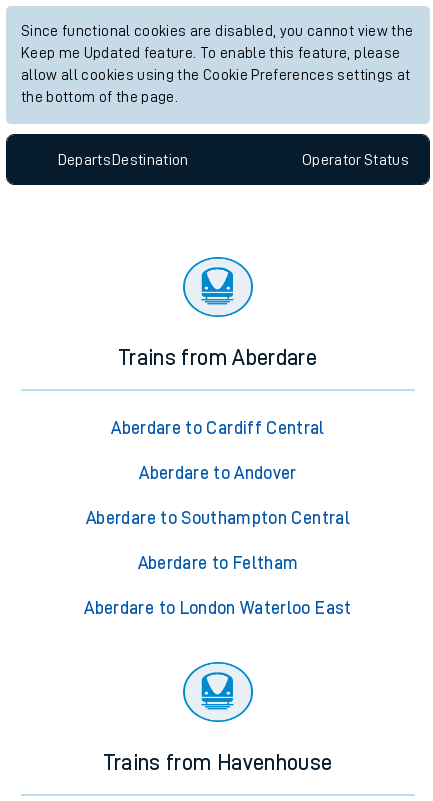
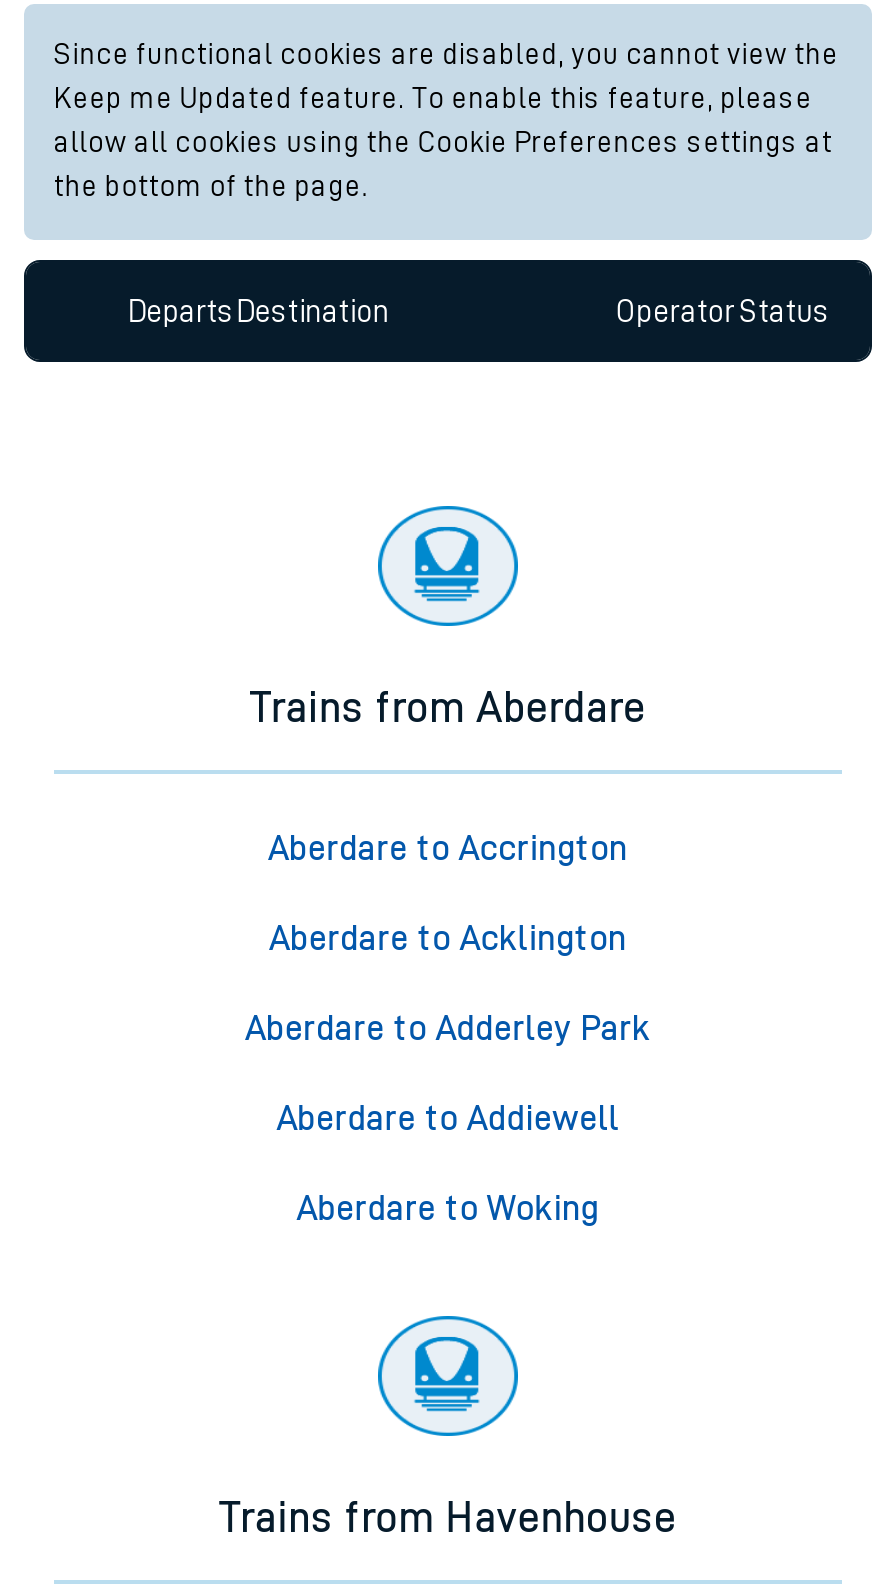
- Aberdare to Cardiff Central
+ Aberdare to Accrington

- Aberdare to Andover
+ Aberdare to Acklington

- Aberdare to Southampton Central
+ Aberdare to Adderley Park

- Aberdare to Feltham
+ Aberdare to Addiewell

- Aberdare to London Waterloo East
+ Aberdare to Woking
